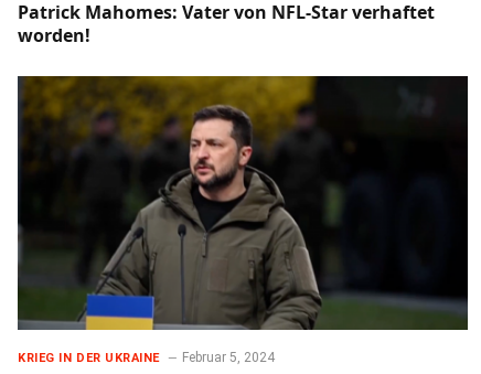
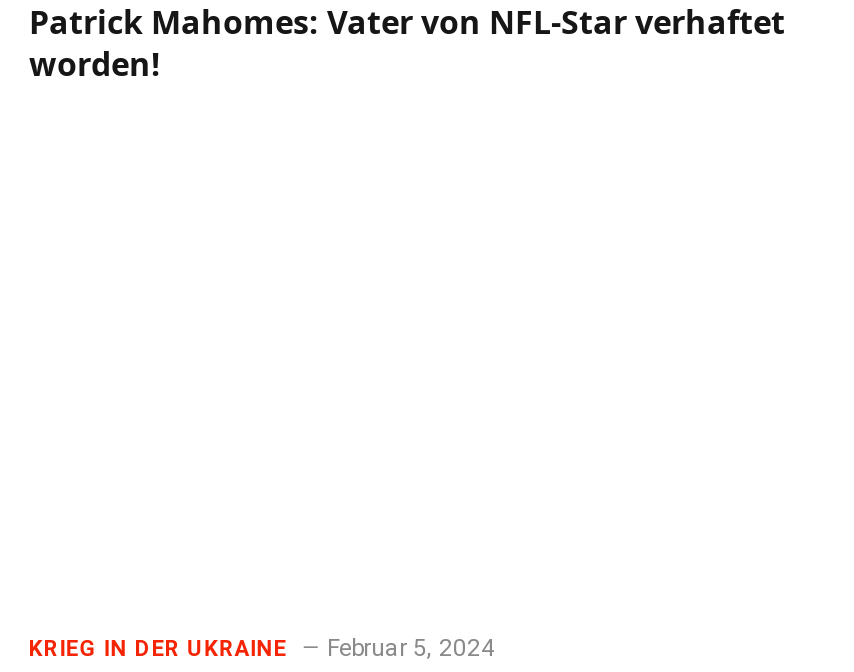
- [image]
